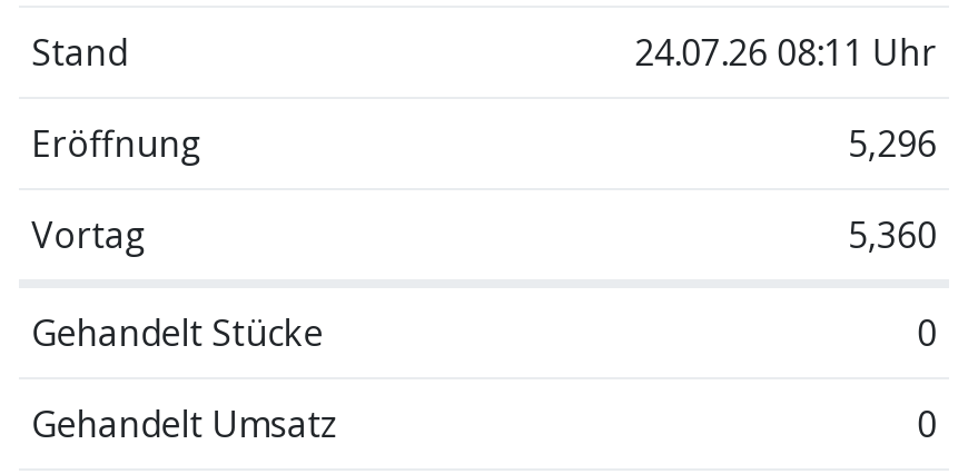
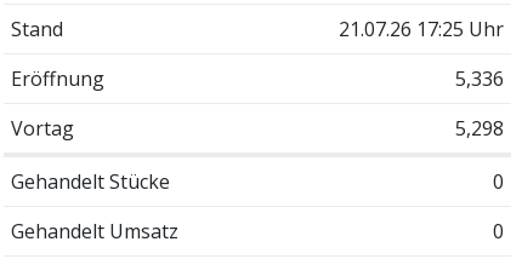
- 24.07.26 08:11 Uhr
+ 21.07.26 17:25 Uhr

- 5,296
+ 5,336

- 5,360
+ 5,298
